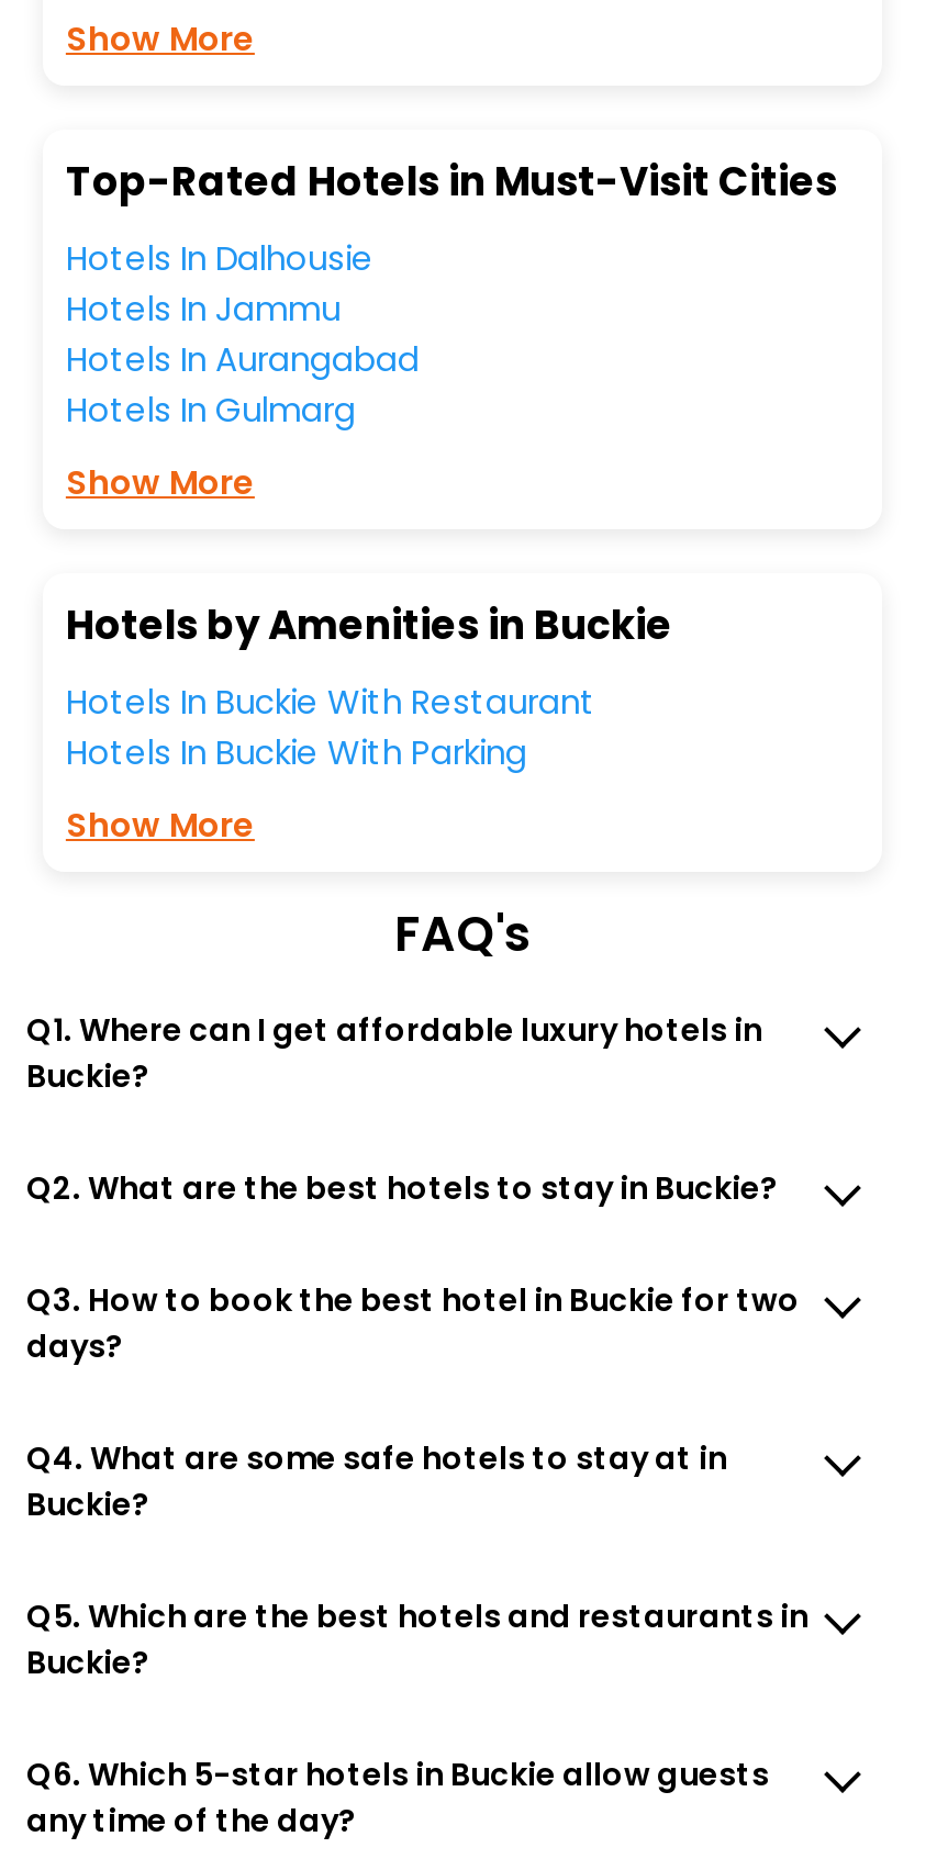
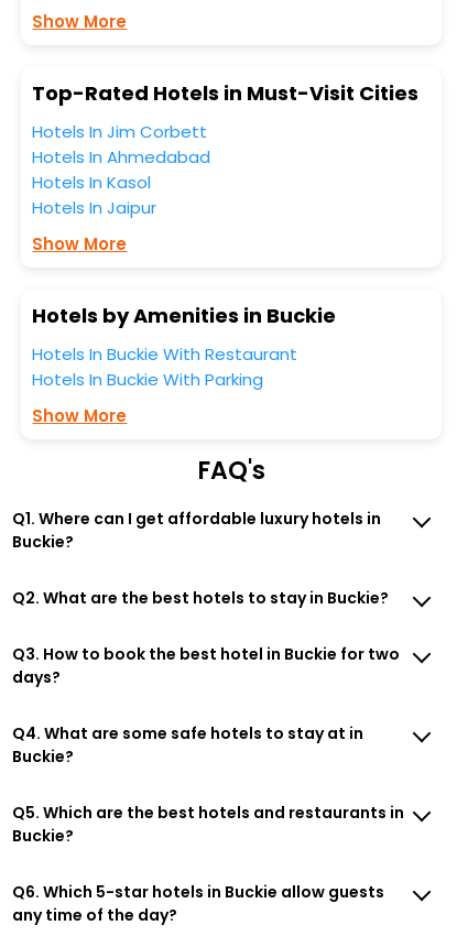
- Hotels In Dalhousie
- Hotels In Jammu
- Hotels In Aurangabad
- Hotels In Gulmarg
+ Hotels In Jim Corbett
+ Hotels In Ahmedabad
+ Hotels In Kasol
+ Hotels In Jaipur
